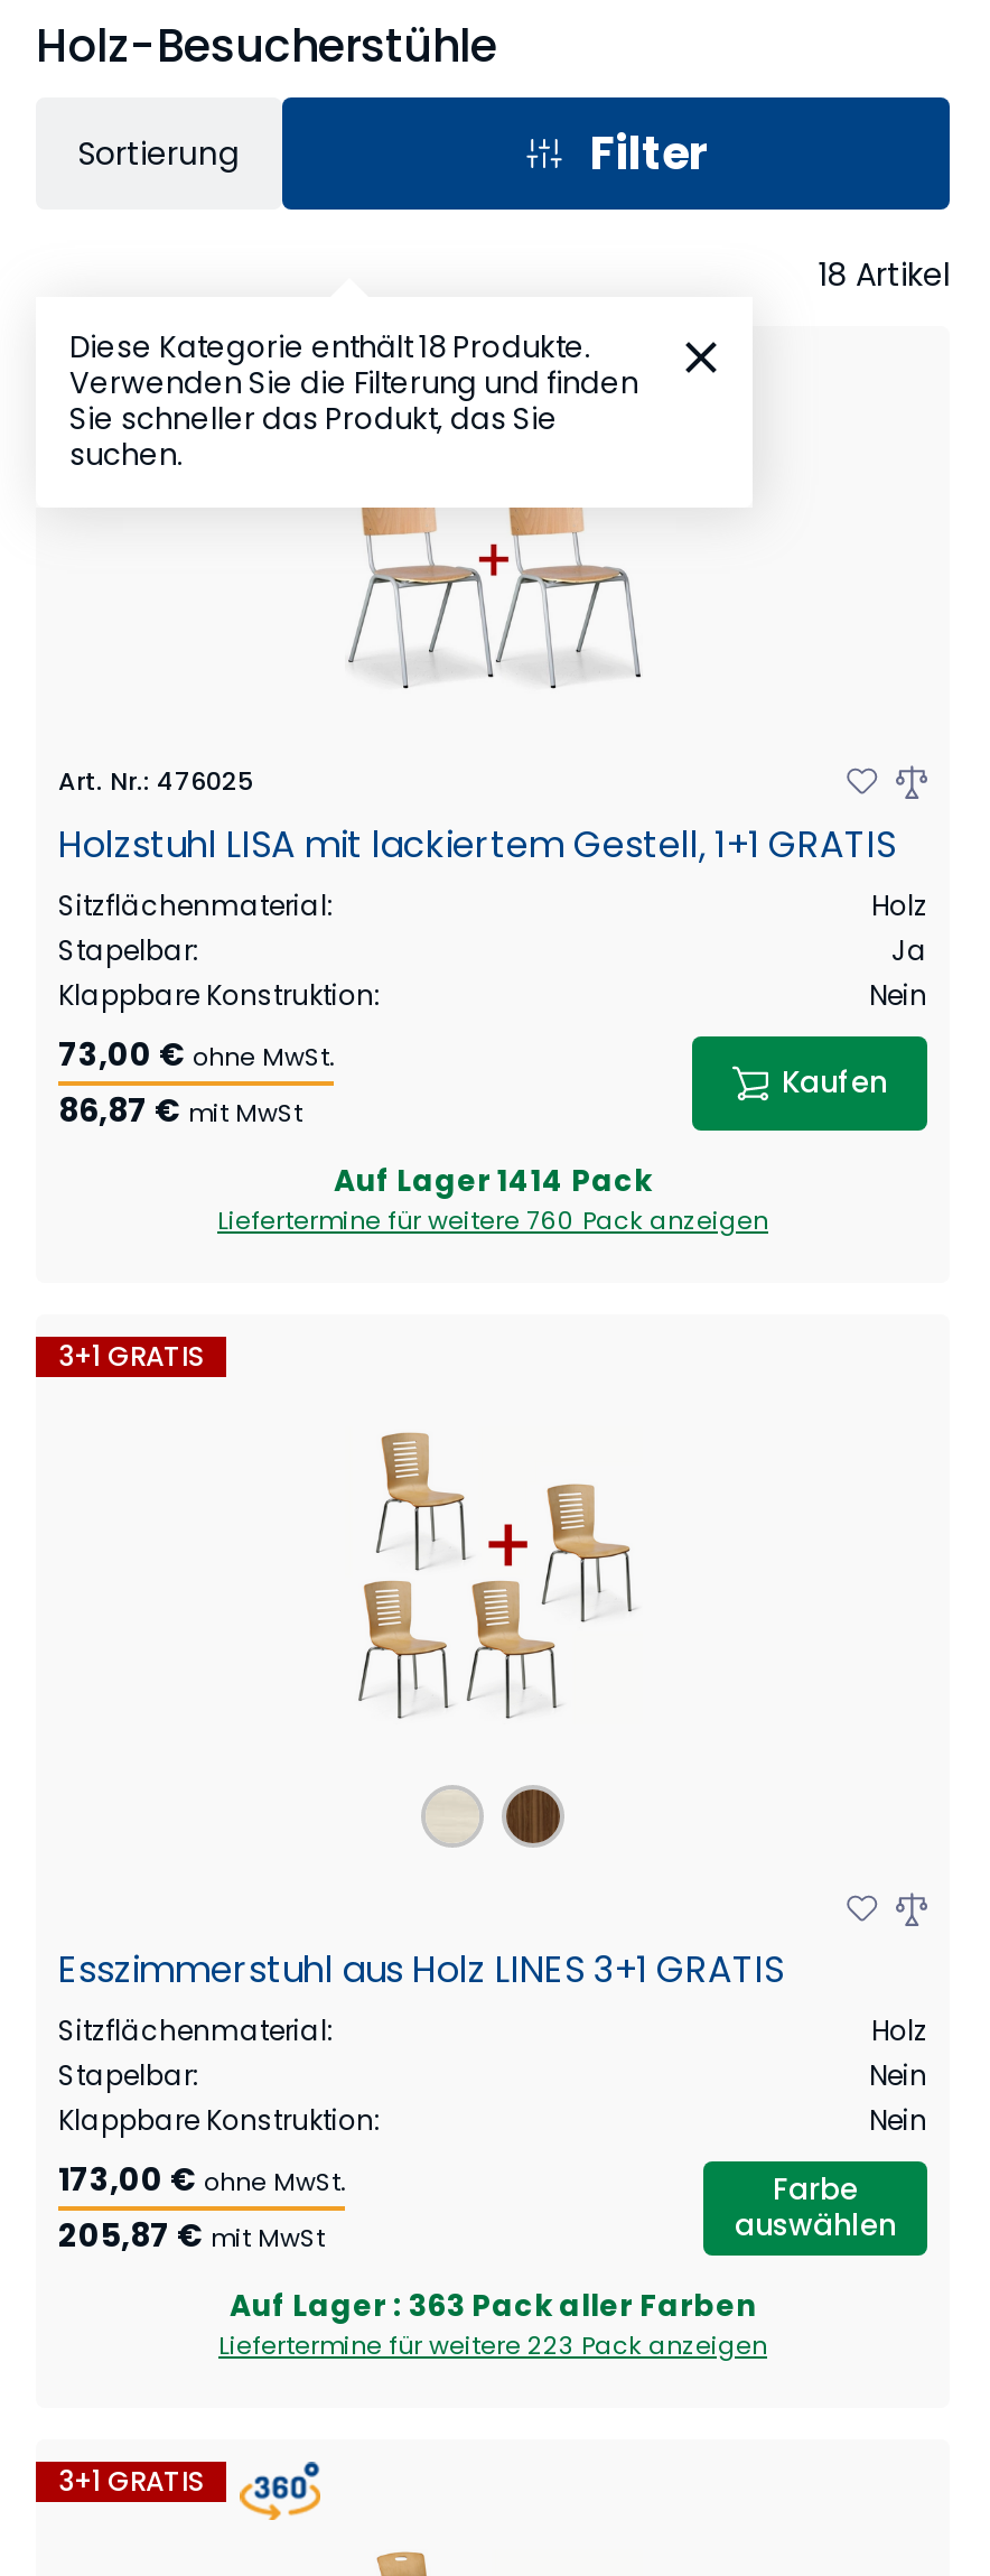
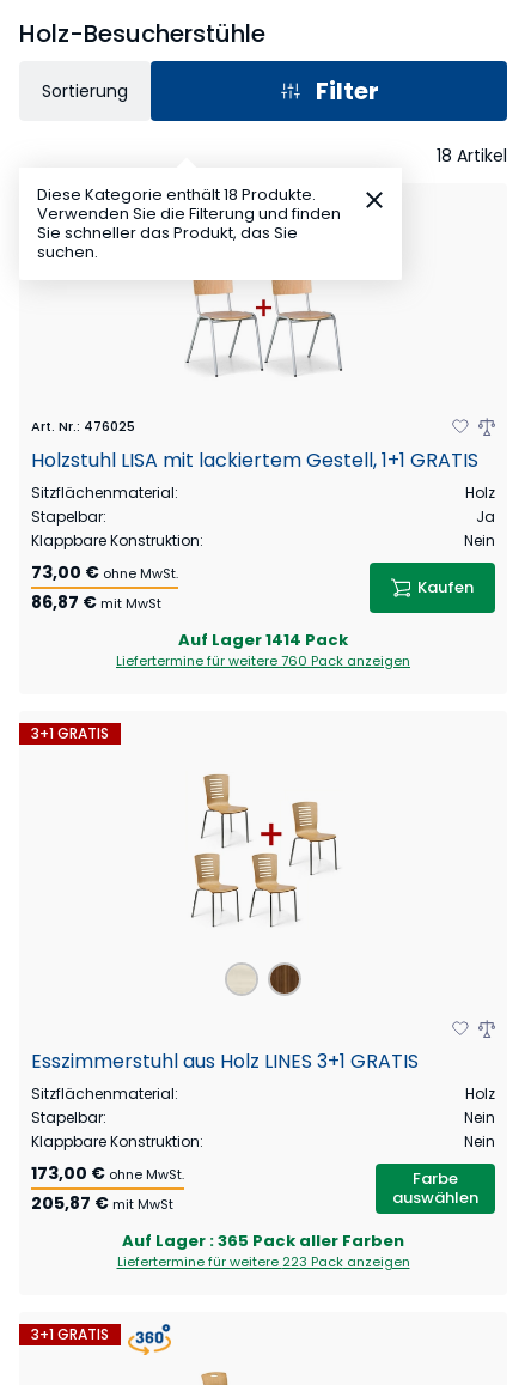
- Auf Lager : 363 Pack aller Farben
+ Auf Lager : 365 Pack aller Farben
